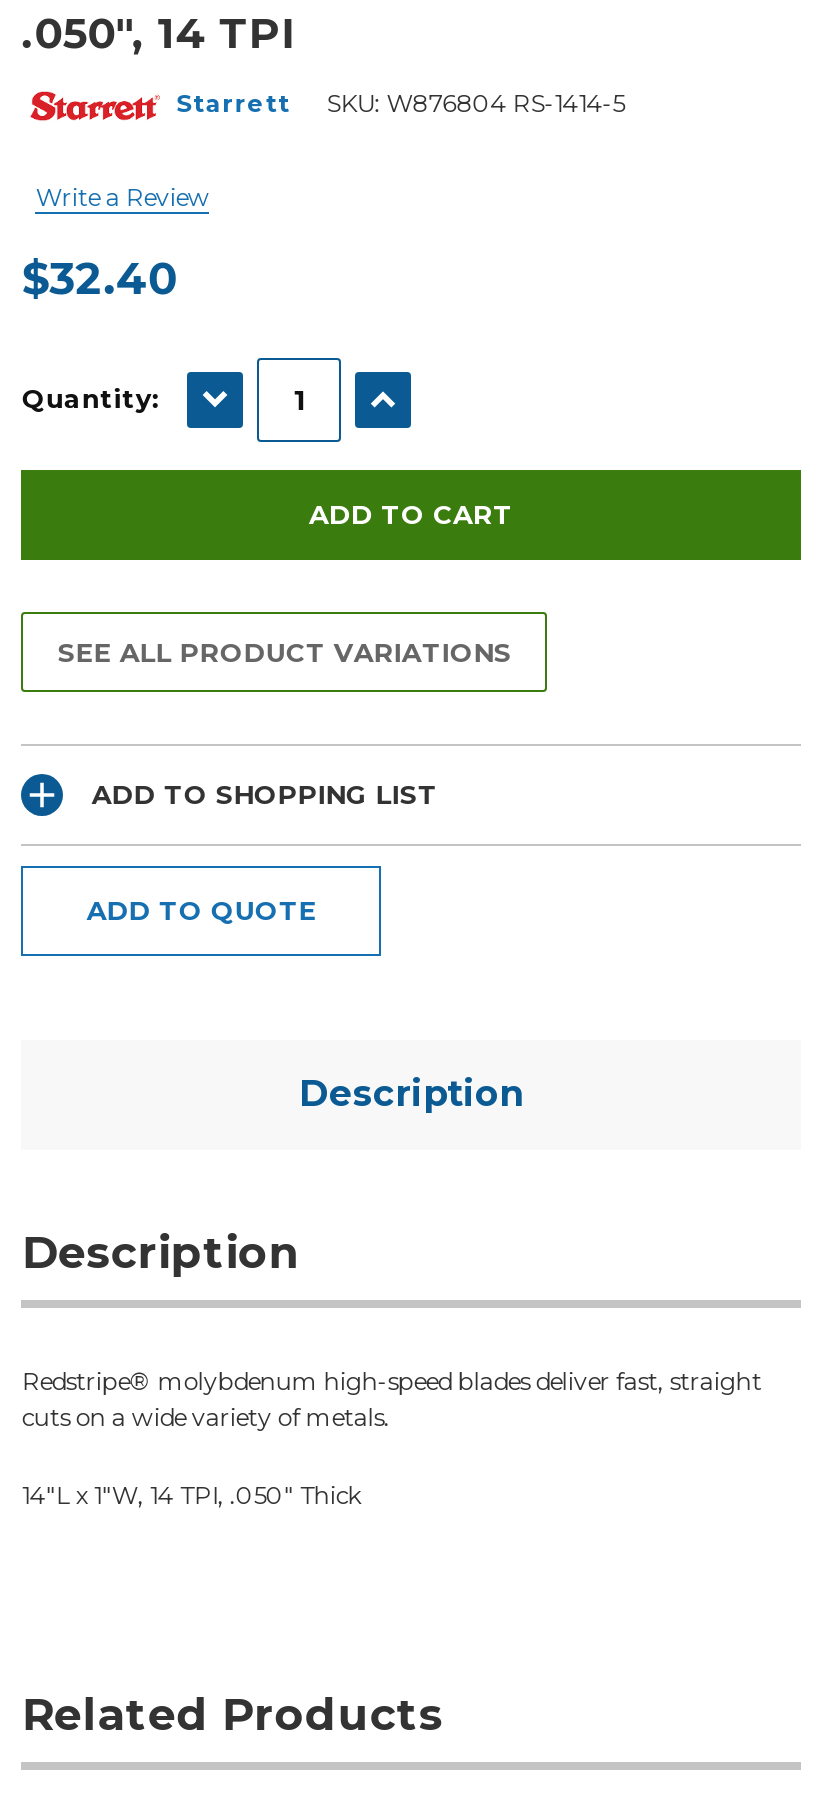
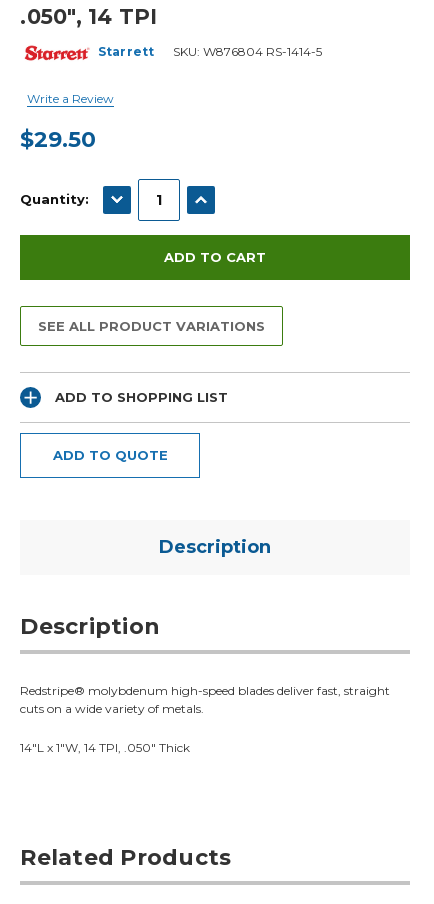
- $32.40
+ $29.50
